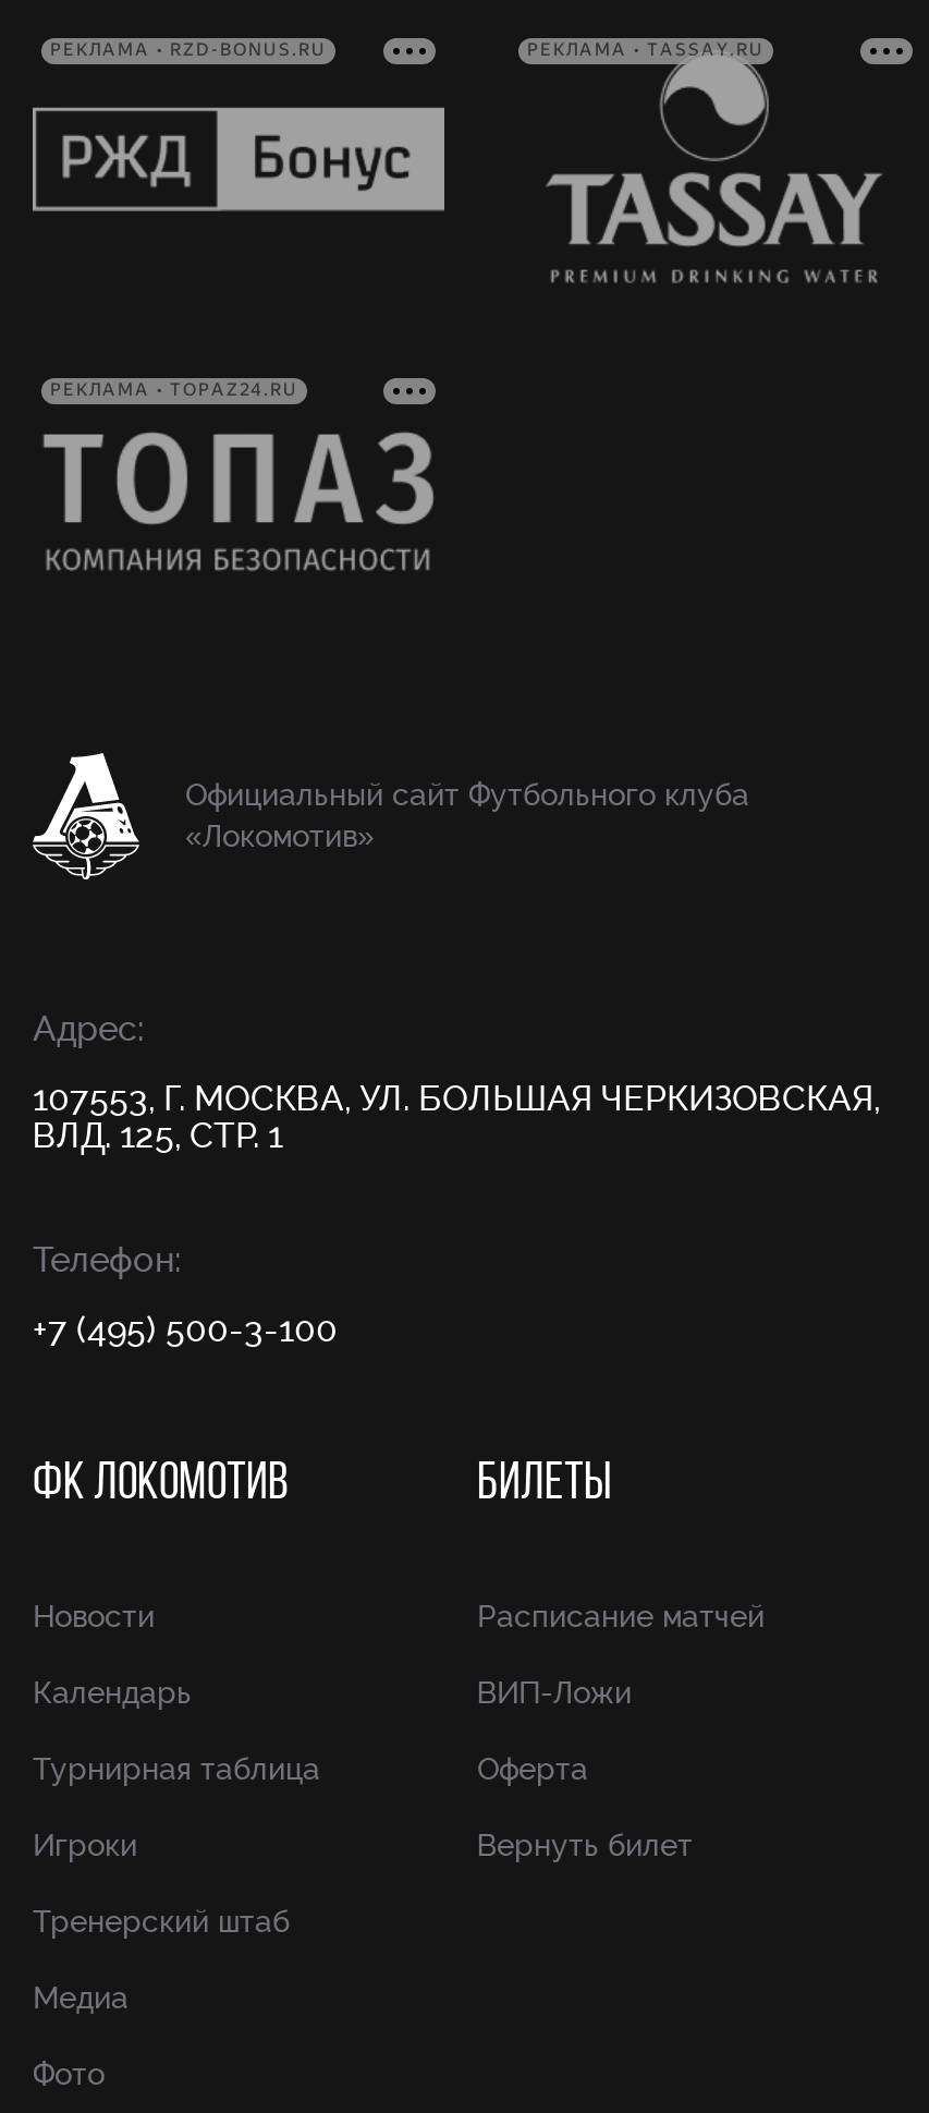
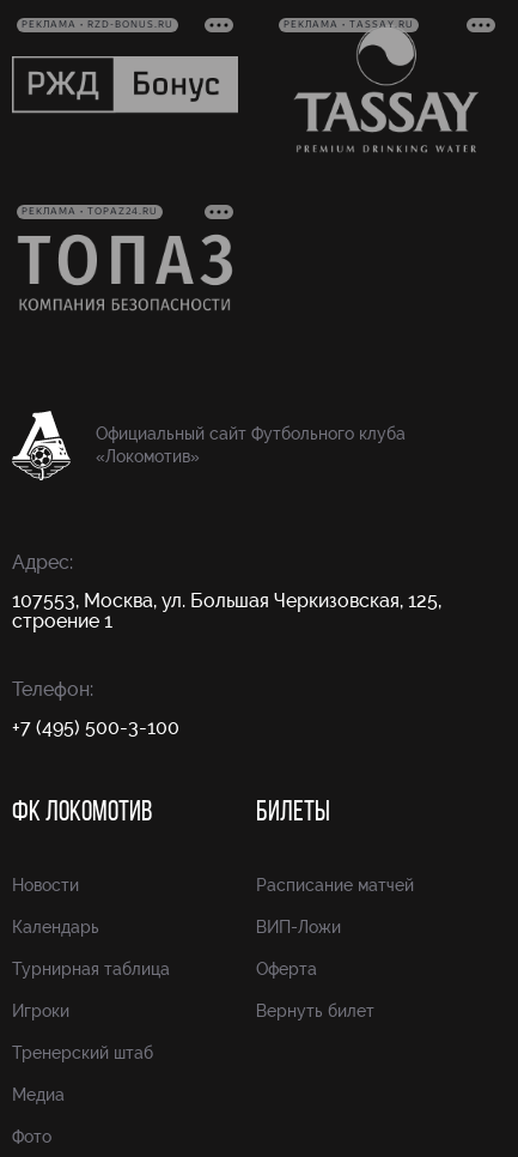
- 107553, Г. МОСКВА, УЛ. БОЛЬШАЯ ЧЕРКИЗОВСКАЯ,
- ВЛД. 125, СТР. 1
+ 107553, Москва, ул. Большая Черкизовская, 125,
+ строение 1
